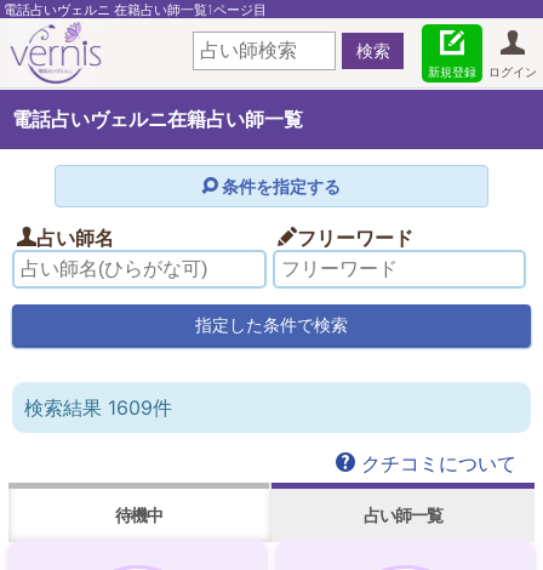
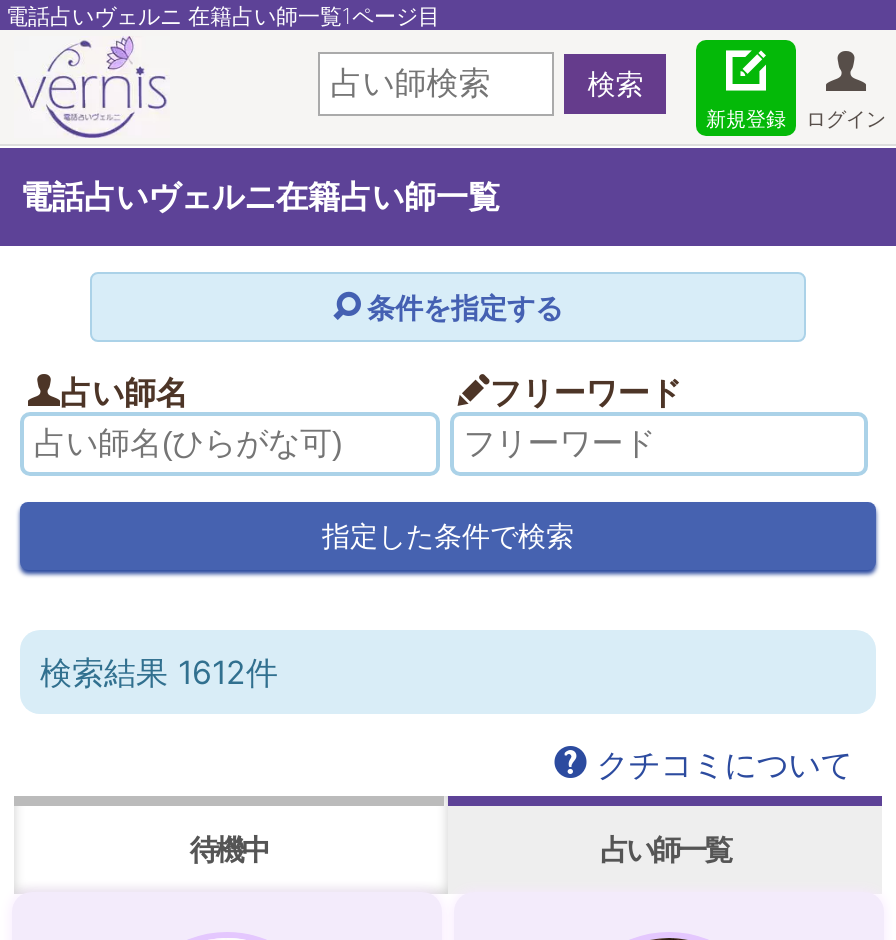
- 検索結果 1609件
+ 検索結果 1612件
